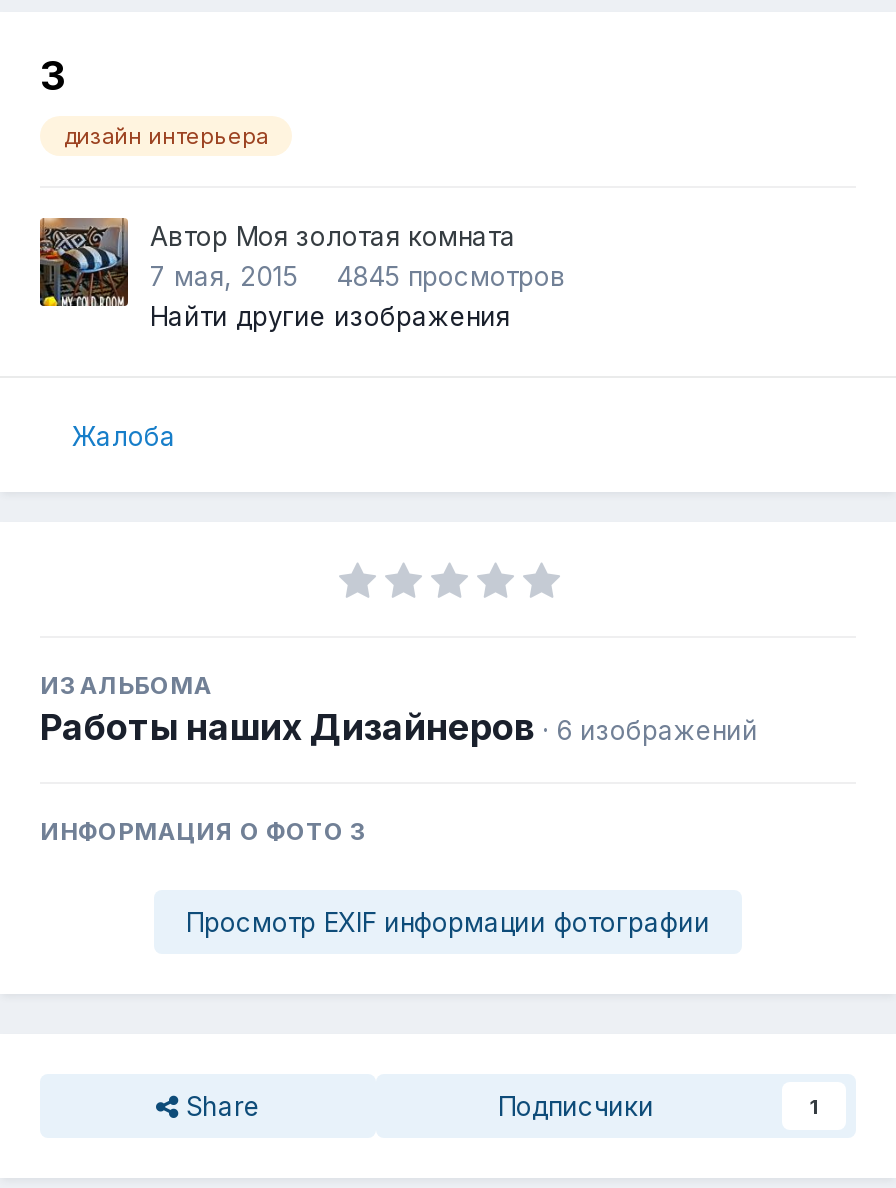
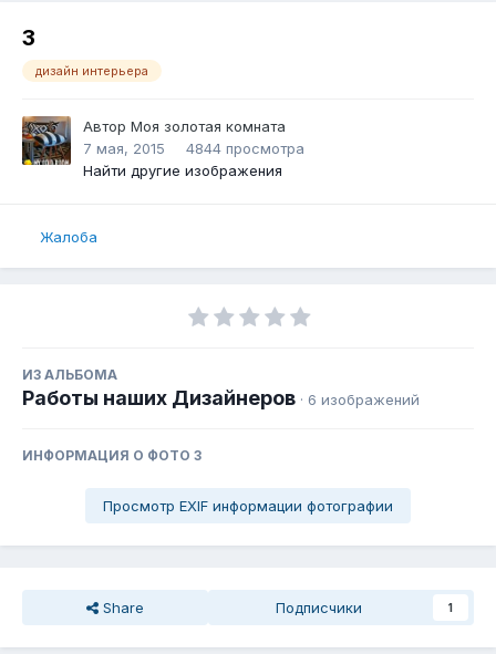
- 7 мая, 2015 4845 просмотров
+ 7 мая, 2015 4844 просмотра
